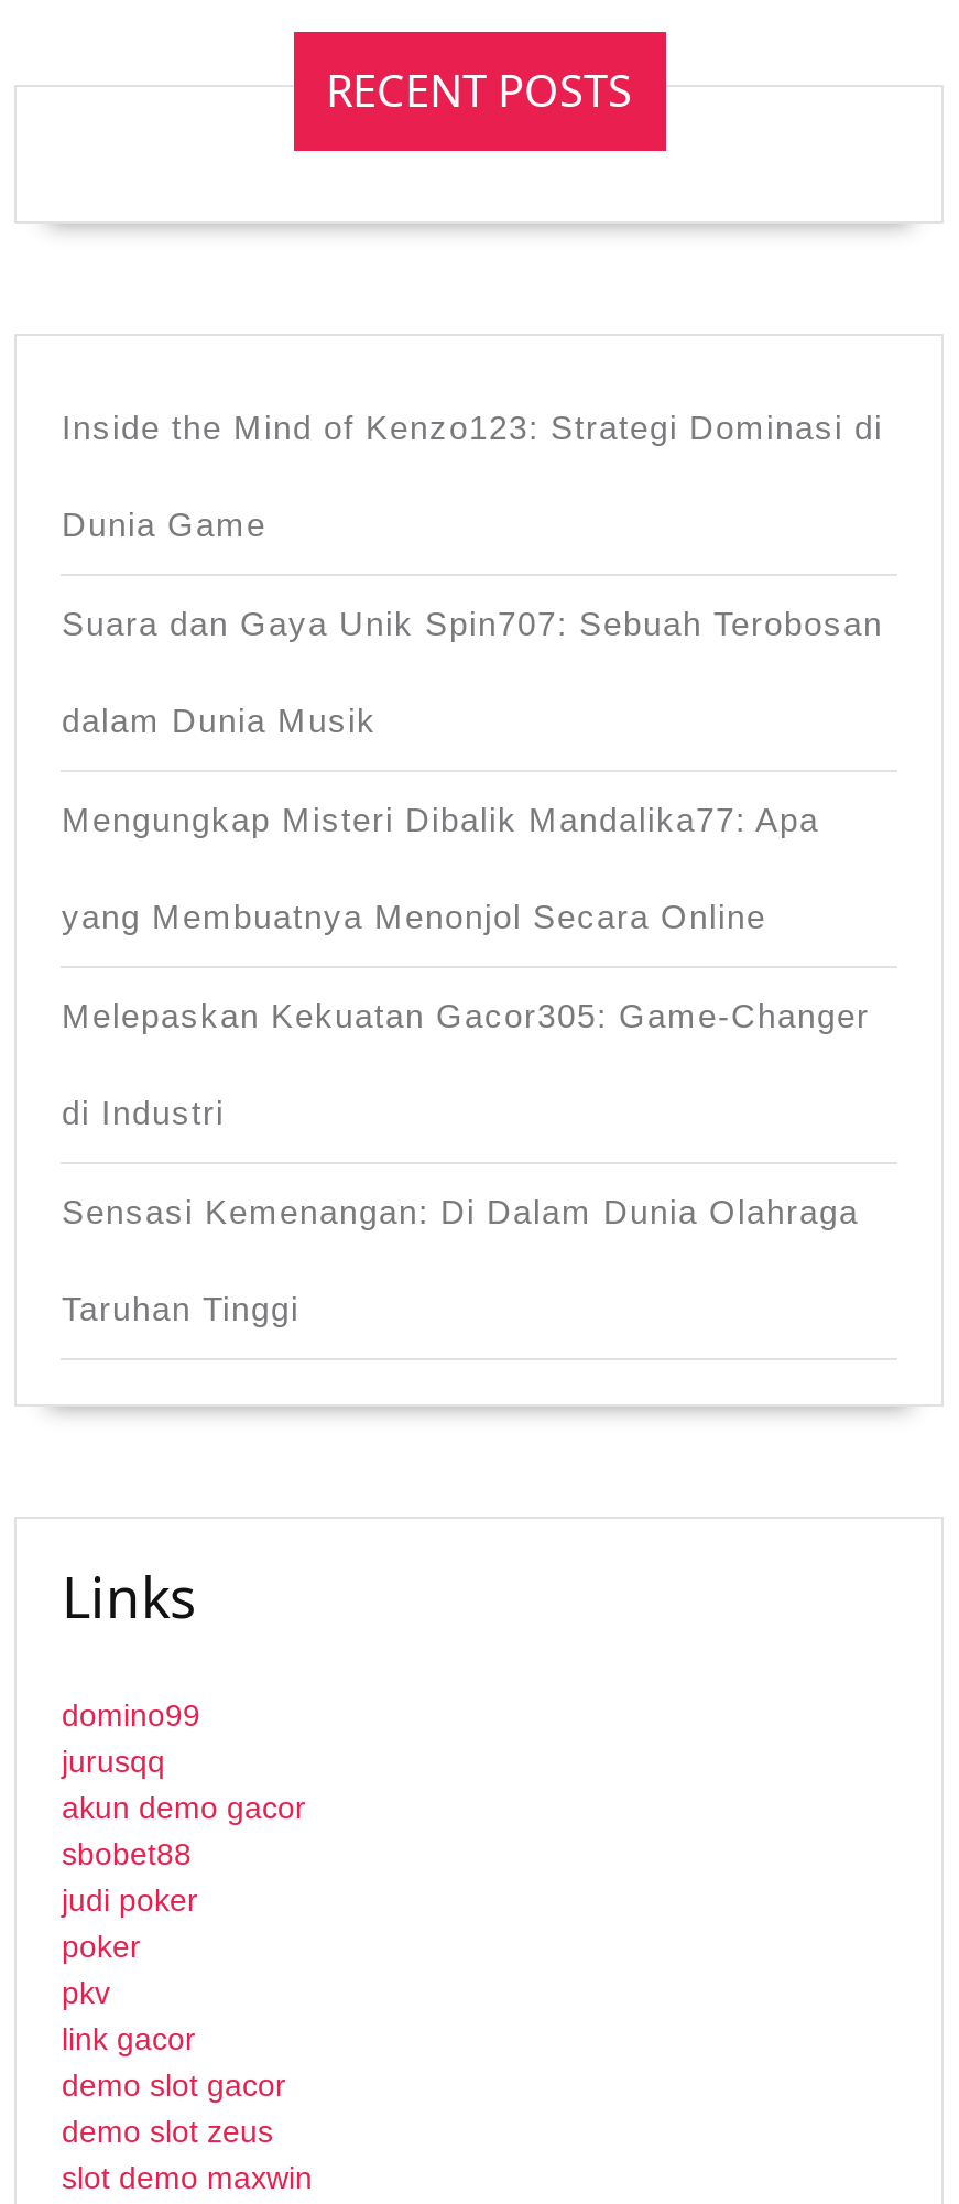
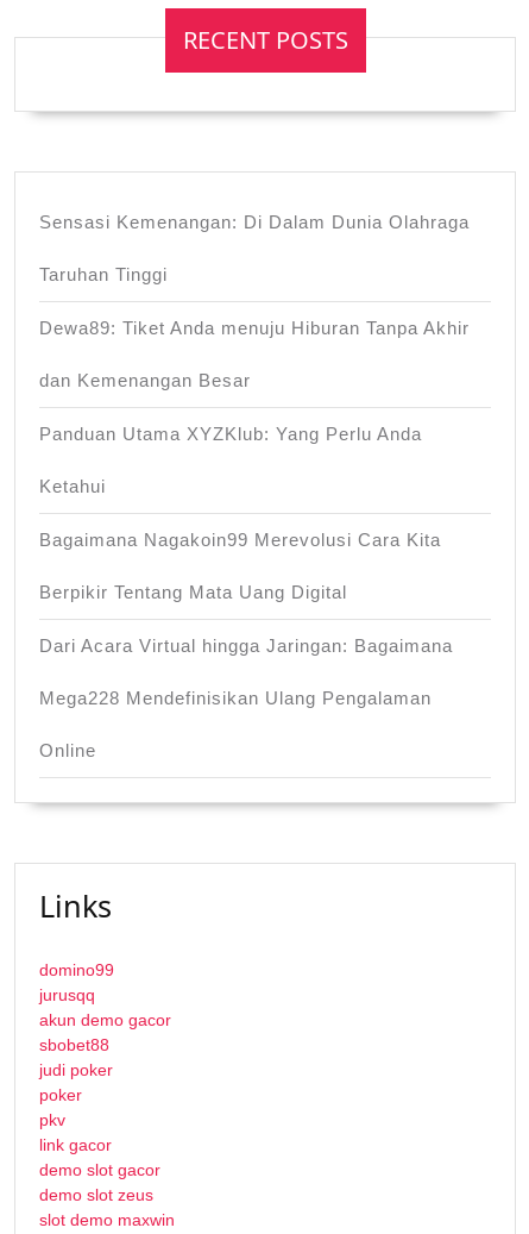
- Inside the Mind of Kenzo123: Strategi Dominasi di
- Dunia Game
- Suara dan Gaya Unik Spin707: Sebuah Terobosan
- dalam Dunia Musik
- Mengungkap Misteri Dibalik Mandalika77: Apa
- yang Membuatnya Menonjol Secara Online
- Melepaskan Kekuatan Gacor305: Game-Changer
- di Industri

moved up: Sensasi Kemenangan: Di Dalam Dunia Olahraga | Taruhan Tinggi

+ Dewa89: Tiket Anda menuju Hiburan Tanpa Akhir
+ dan Kemenangan Besar
+ Panduan Utama XYZKlub: Yang Perlu Anda
+ Ketahui
+ Bagaimana Nagakoin99 Merevolusi Cara Kita
+ Berpikir Tentang Mata Uang Digital
+ Dari Acara Virtual hingga Jaringan: Bagaimana
+ Mega228 Mendefinisikan Ulang Pengalaman
+ Online
